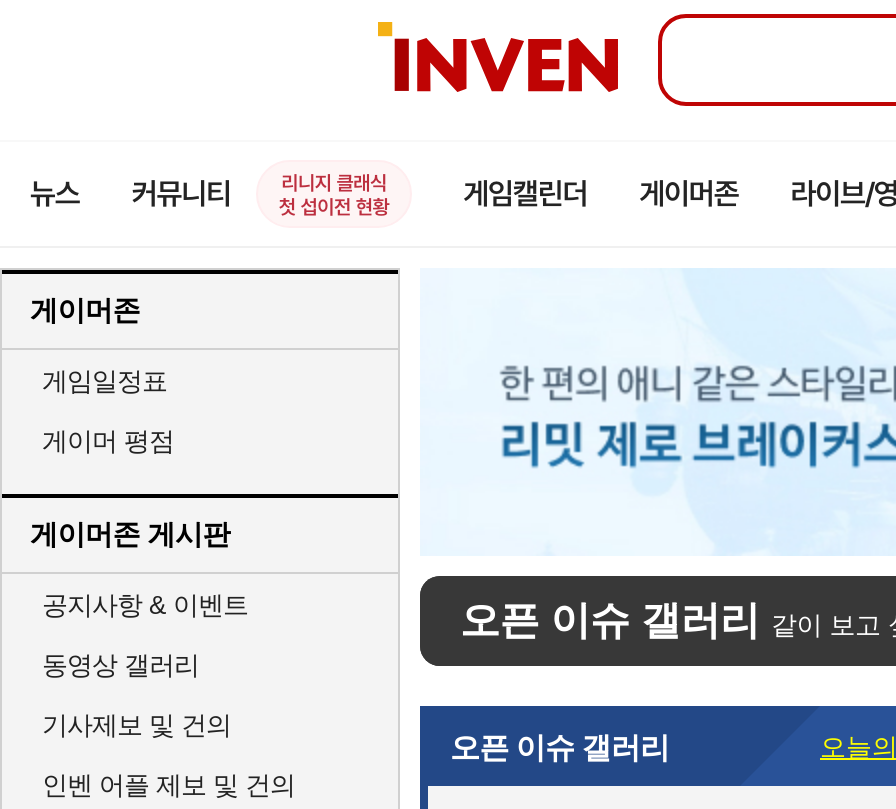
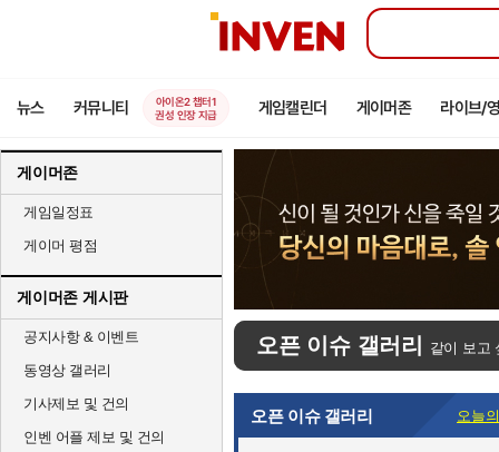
- 리니지 클래식
- 첫 섭이전 현황
+ 아이온2 챕터1
+ 권성 인장 지급

- [image]
+ [image]
